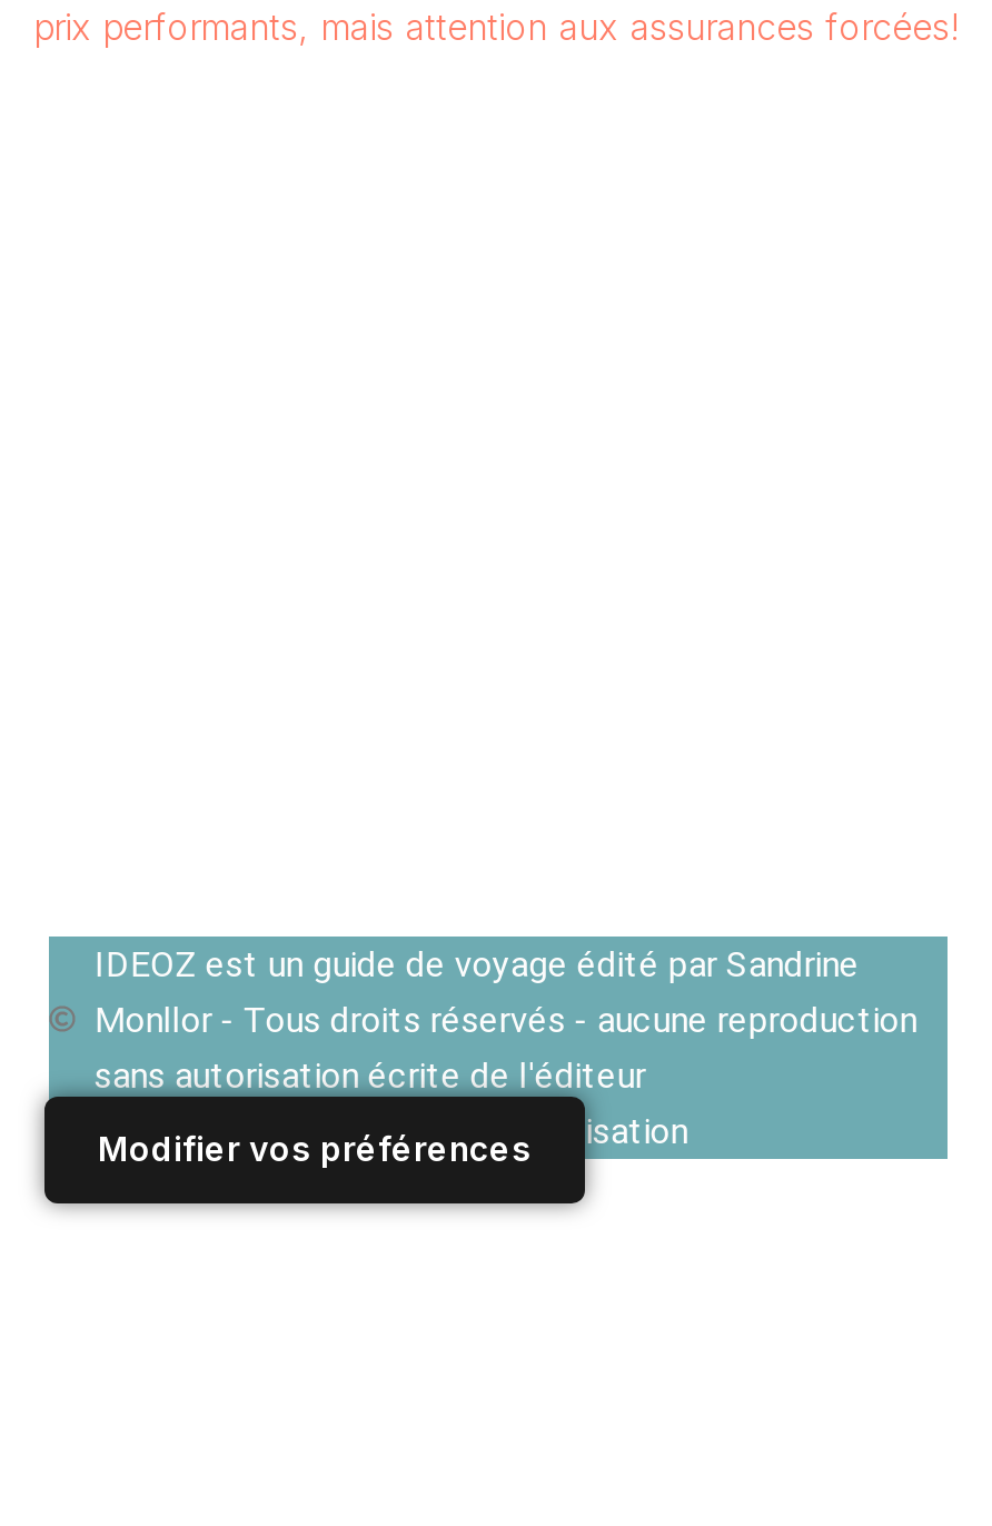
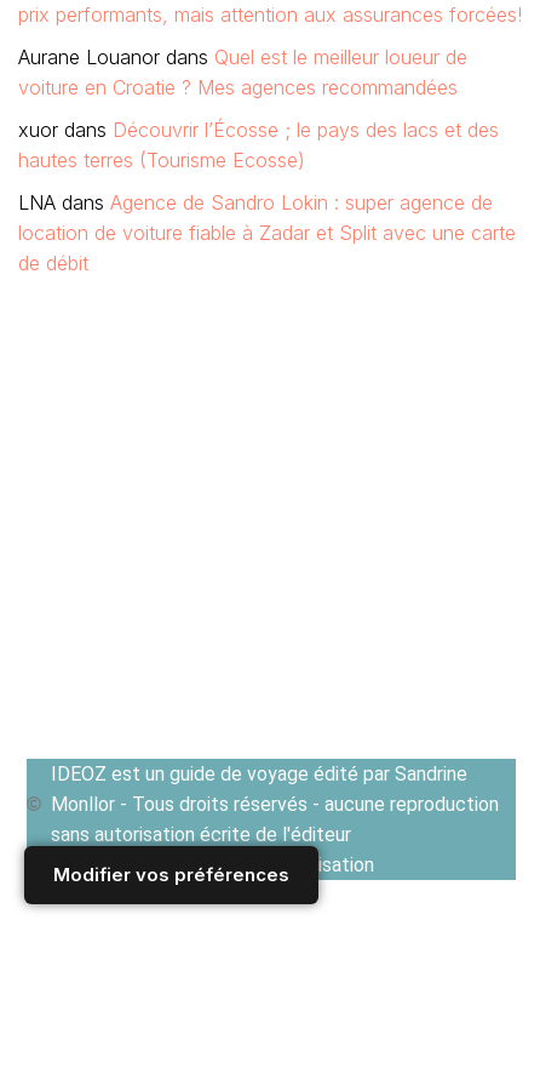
+ Aurane Louanor dans Quel est le meilleur loueur de
+ voiture en Croatie ? Mes agences recommandées
+ xuor dans Découvrir l’Écosse ; le pays des lacs et des
+ hautes terres (Tourisme Ecosse)
+ LNA dans Agence de Sandro Lokin : super agence de
+ location de voiture fiable à Zadar et Split avec une carte
+ de débit
